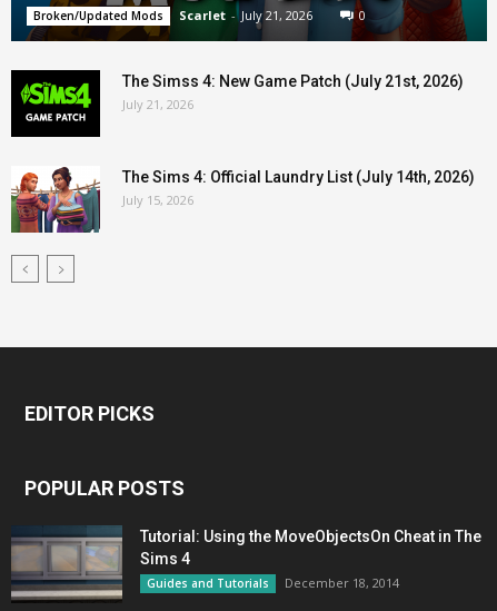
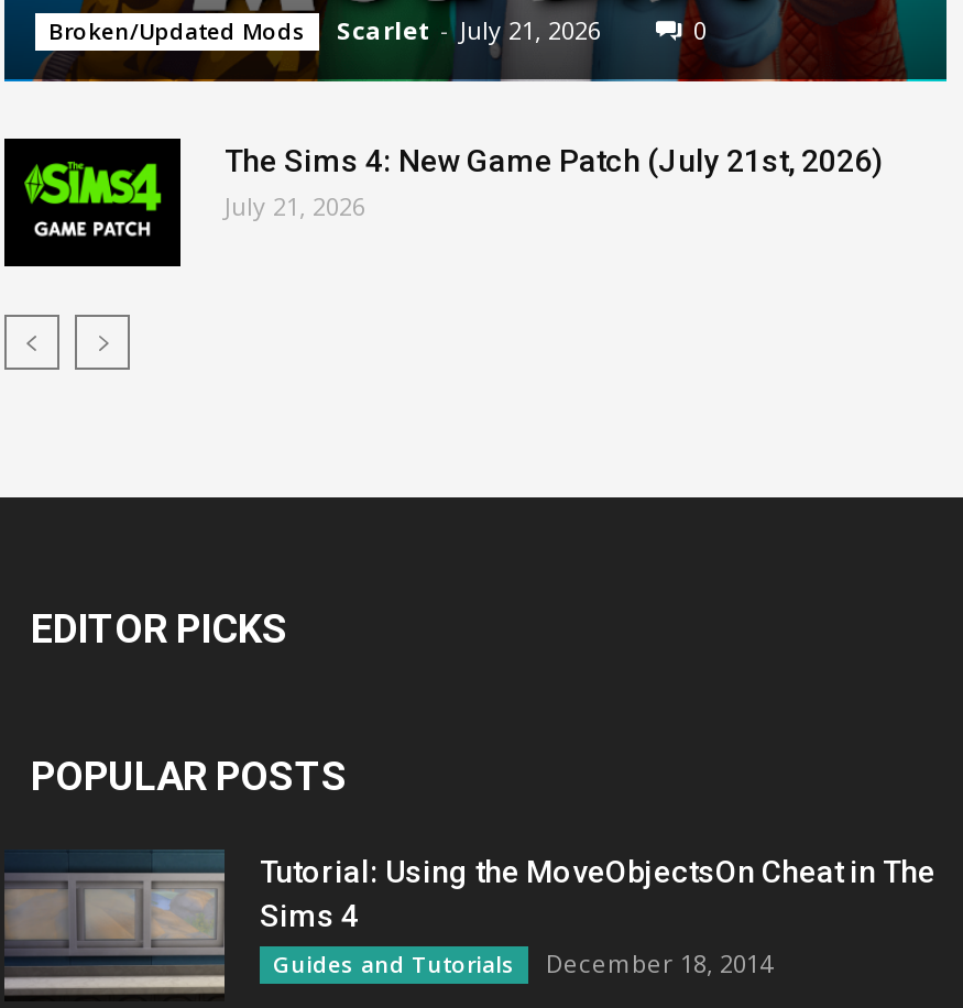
- The Simss 4: New Game Patch (July 21st, 2026)
+ The Sims 4: New Game Patch (July 21st, 2026)

- [image]
- The Sims 4: Official Laundry List (July 14th, 2026)
- July 15, 2026
